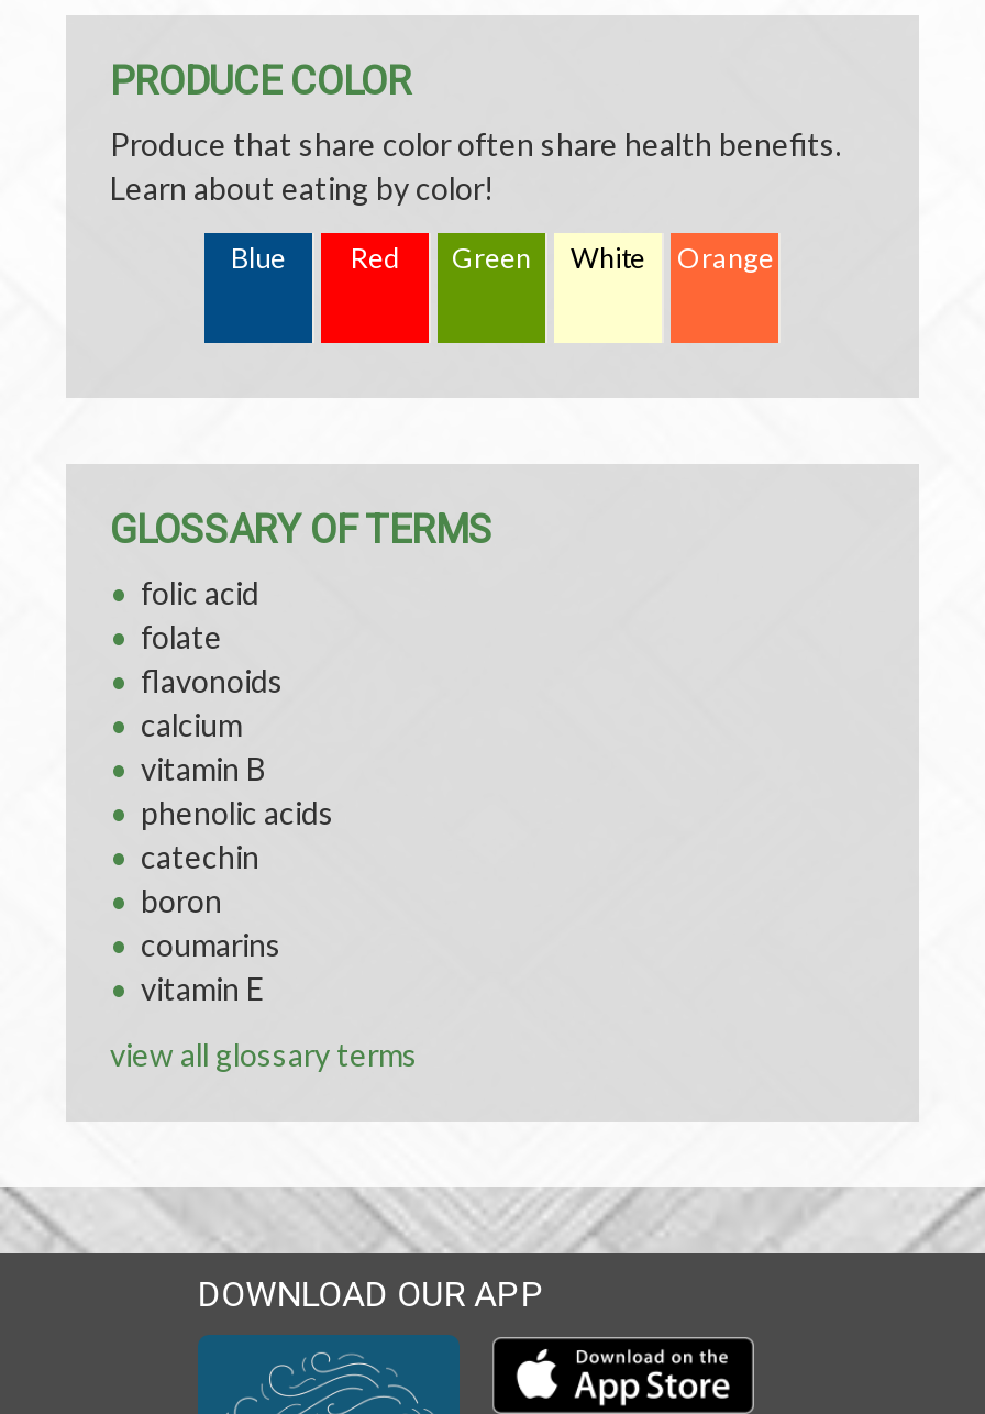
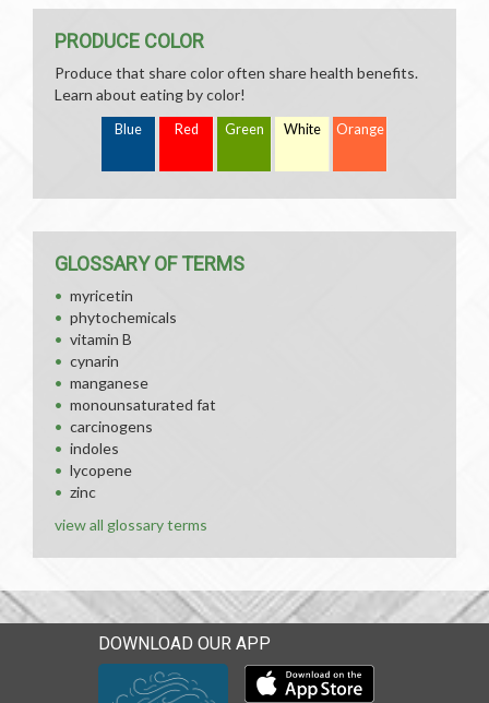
- folic acid
- folate
- flavonoids
- calcium
+ myricetin
+ phytochemicals

moved up: vitamin B

- phenolic acids
- catechin
- boron
- coumarins
- vitamin E
+ cynarin
+ manganese
+ monounsaturated fat
+ carcinogens
+ indoles
+ lycopene
+ zinc
